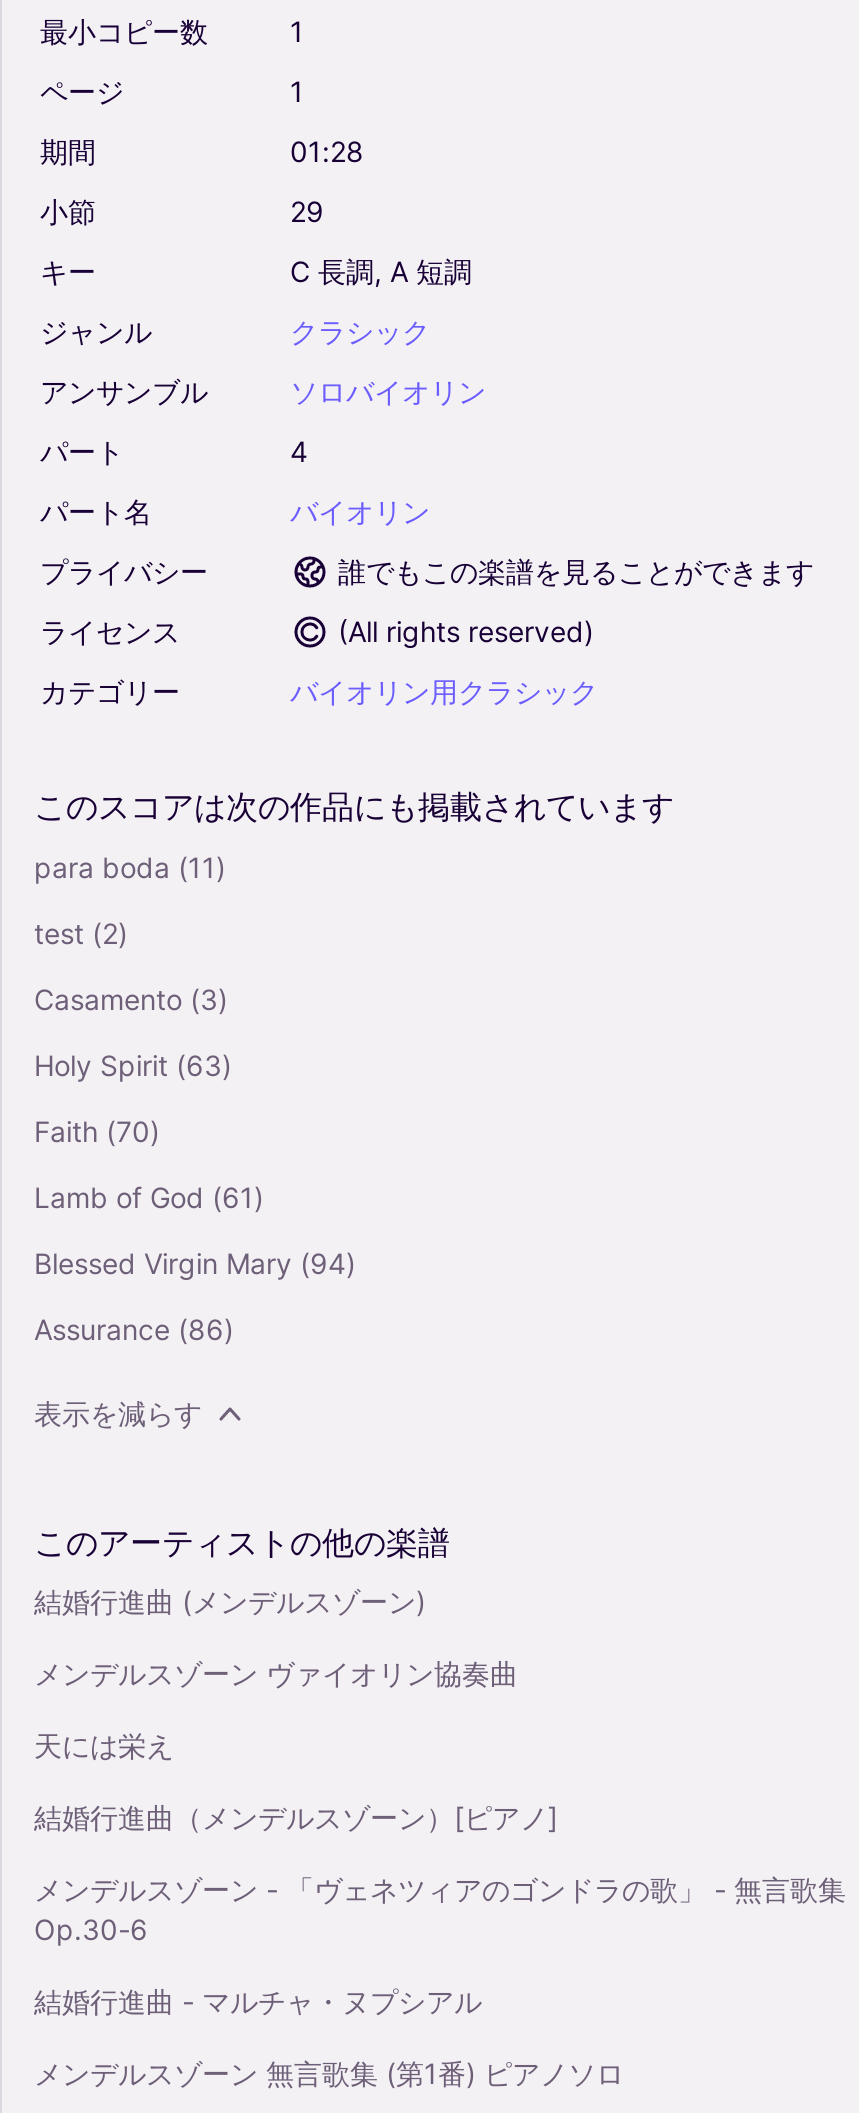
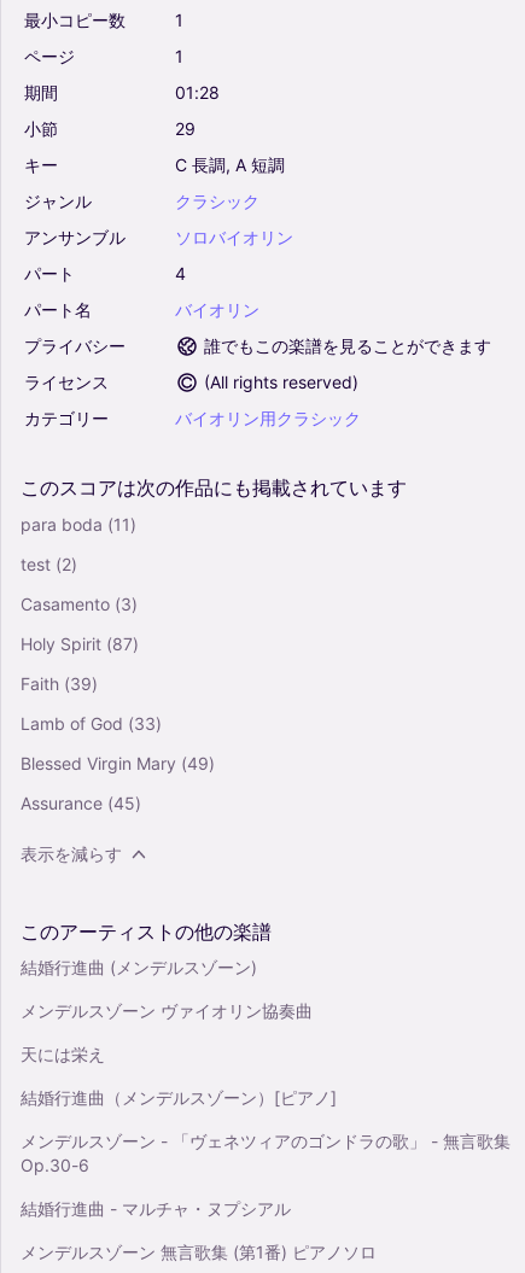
- Holy Spirit (63)
+ Holy Spirit (87)

- Faith (70)
+ Faith (39)

- Lamb of God (61)
+ Lamb of God (33)

- Blessed Virgin Mary (94)
+ Blessed Virgin Mary (49)

- Assurance (86)
+ Assurance (45)
